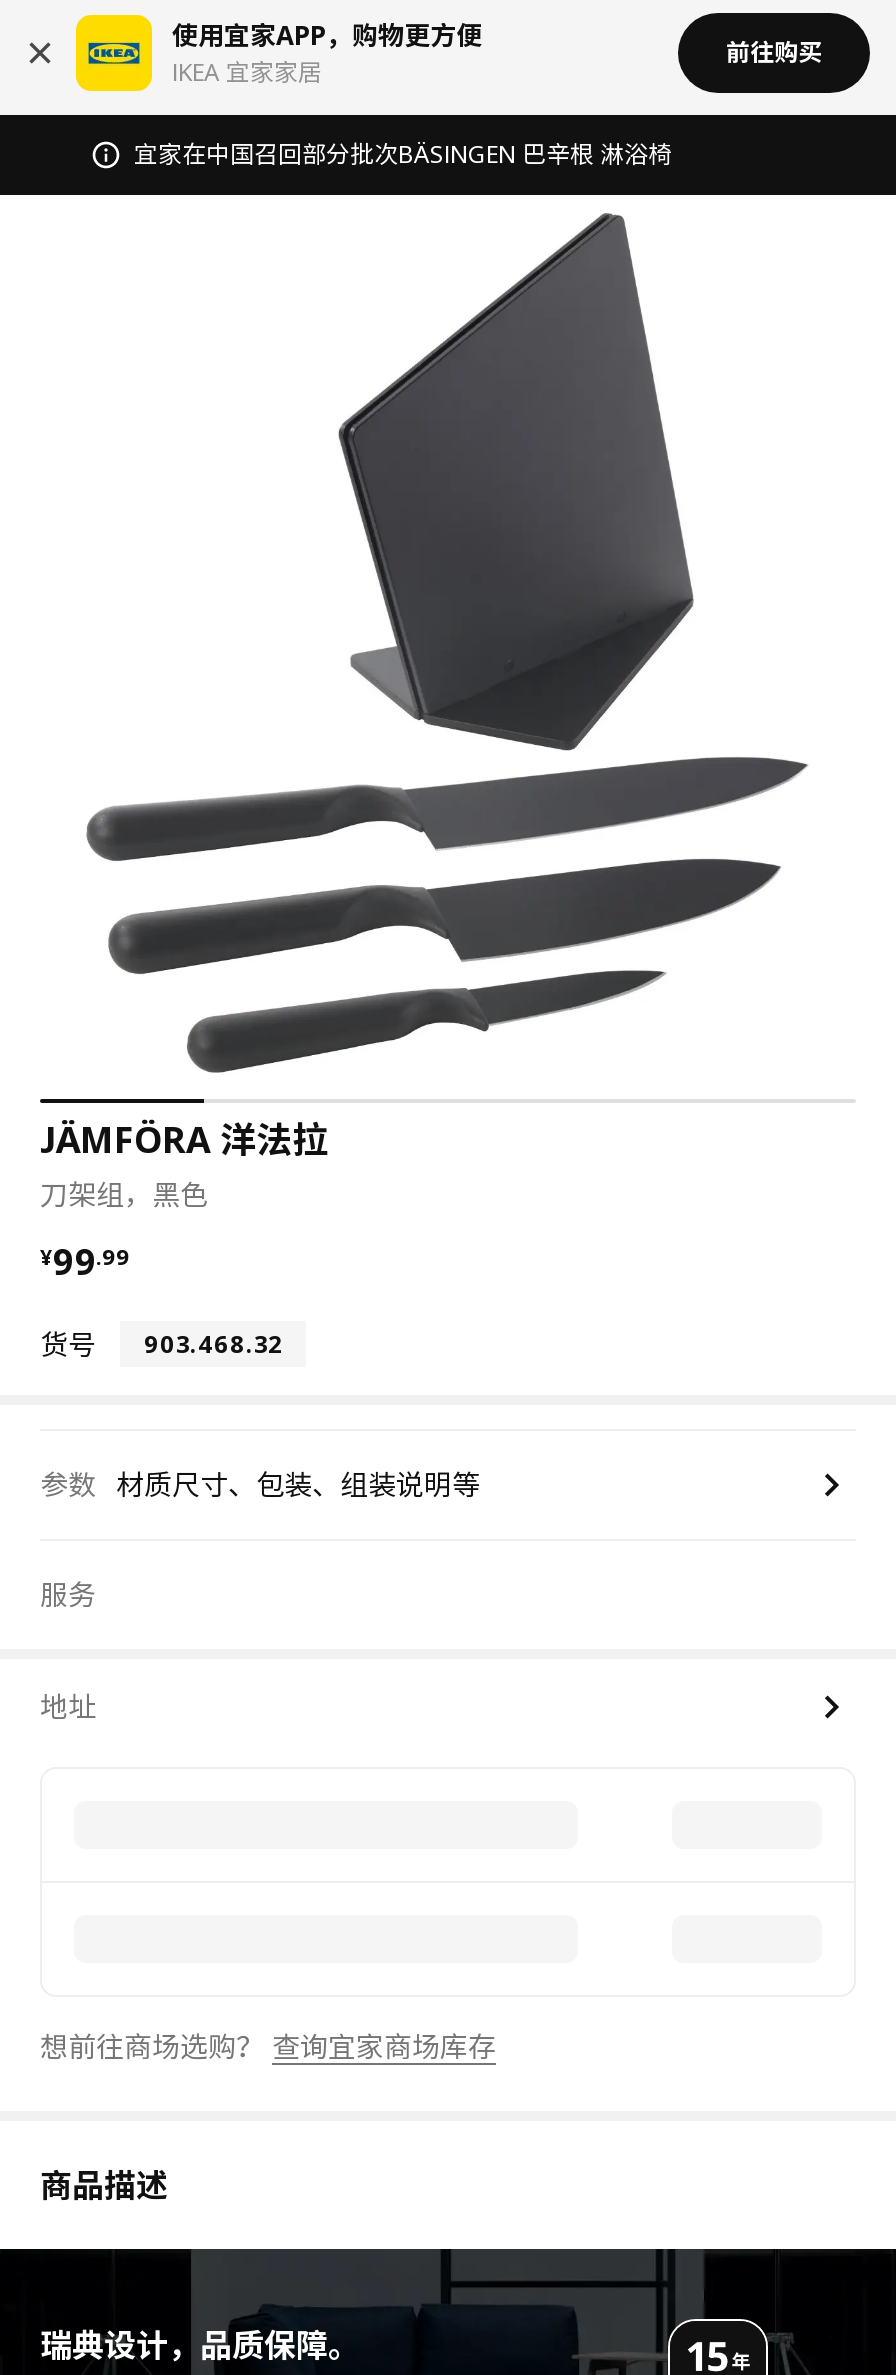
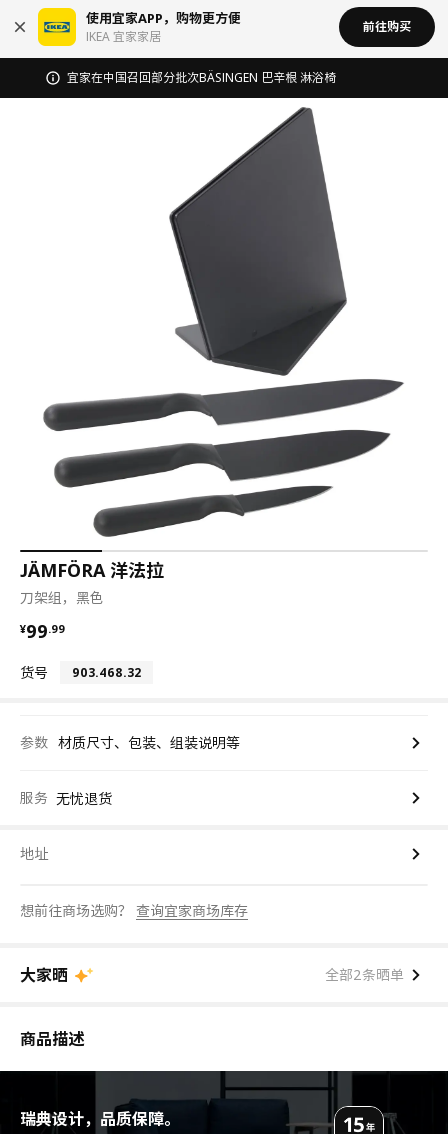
- 服务
+ 服务 无忧退货

moved up: 想前往商场选购？查询宜家商场库存

+ 大家晒
+ 全部2条晒单
